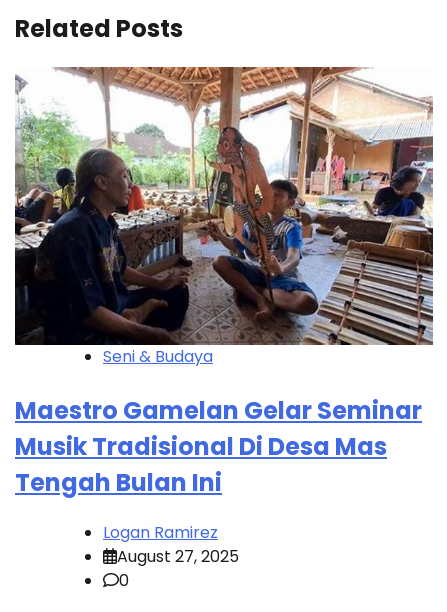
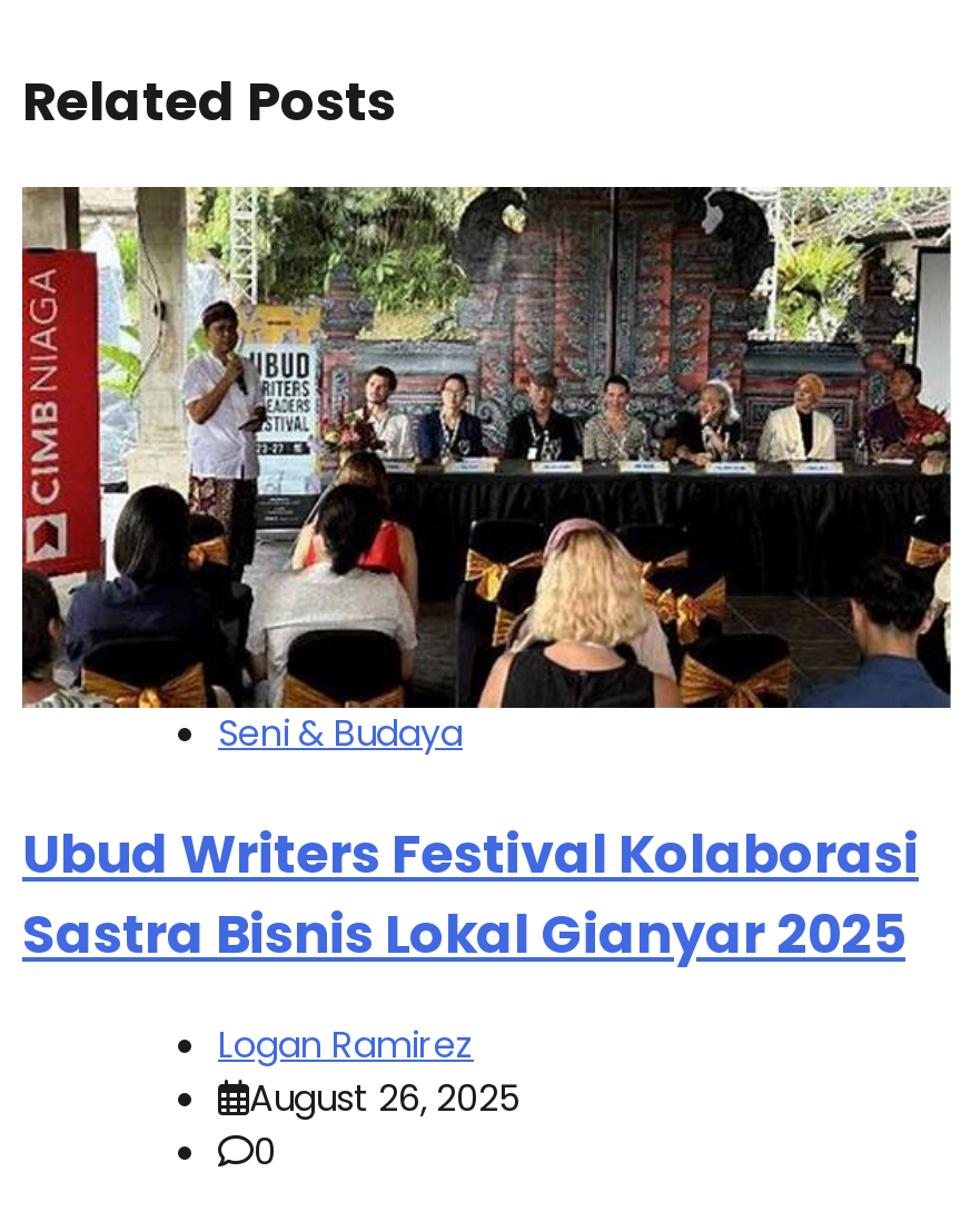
- [image]
+ [image]

- Maestro Gamelan Gelar Seminar
- Musik Tradisional Di Desa Mas
- Tengah Bulan Ini
+ Ubud Writers Festival Kolaborasi
+ Sastra Bisnis Lokal Gianyar 2025

- August 27, 2025
+ August 26, 2025
